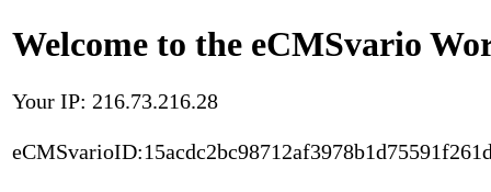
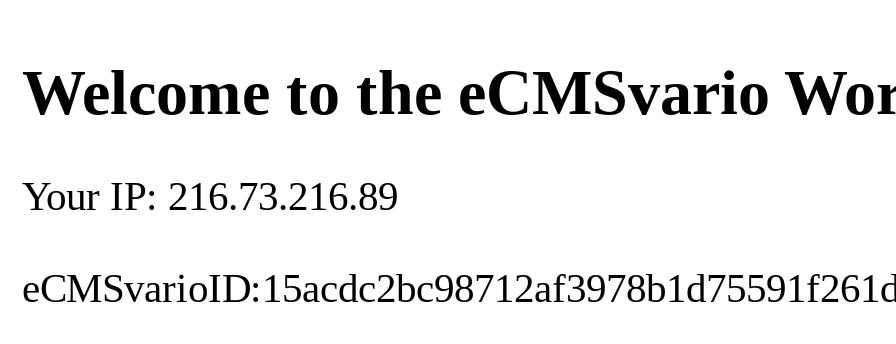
- Your IP: 216.73.216.28
+ Your IP: 216.73.216.89
